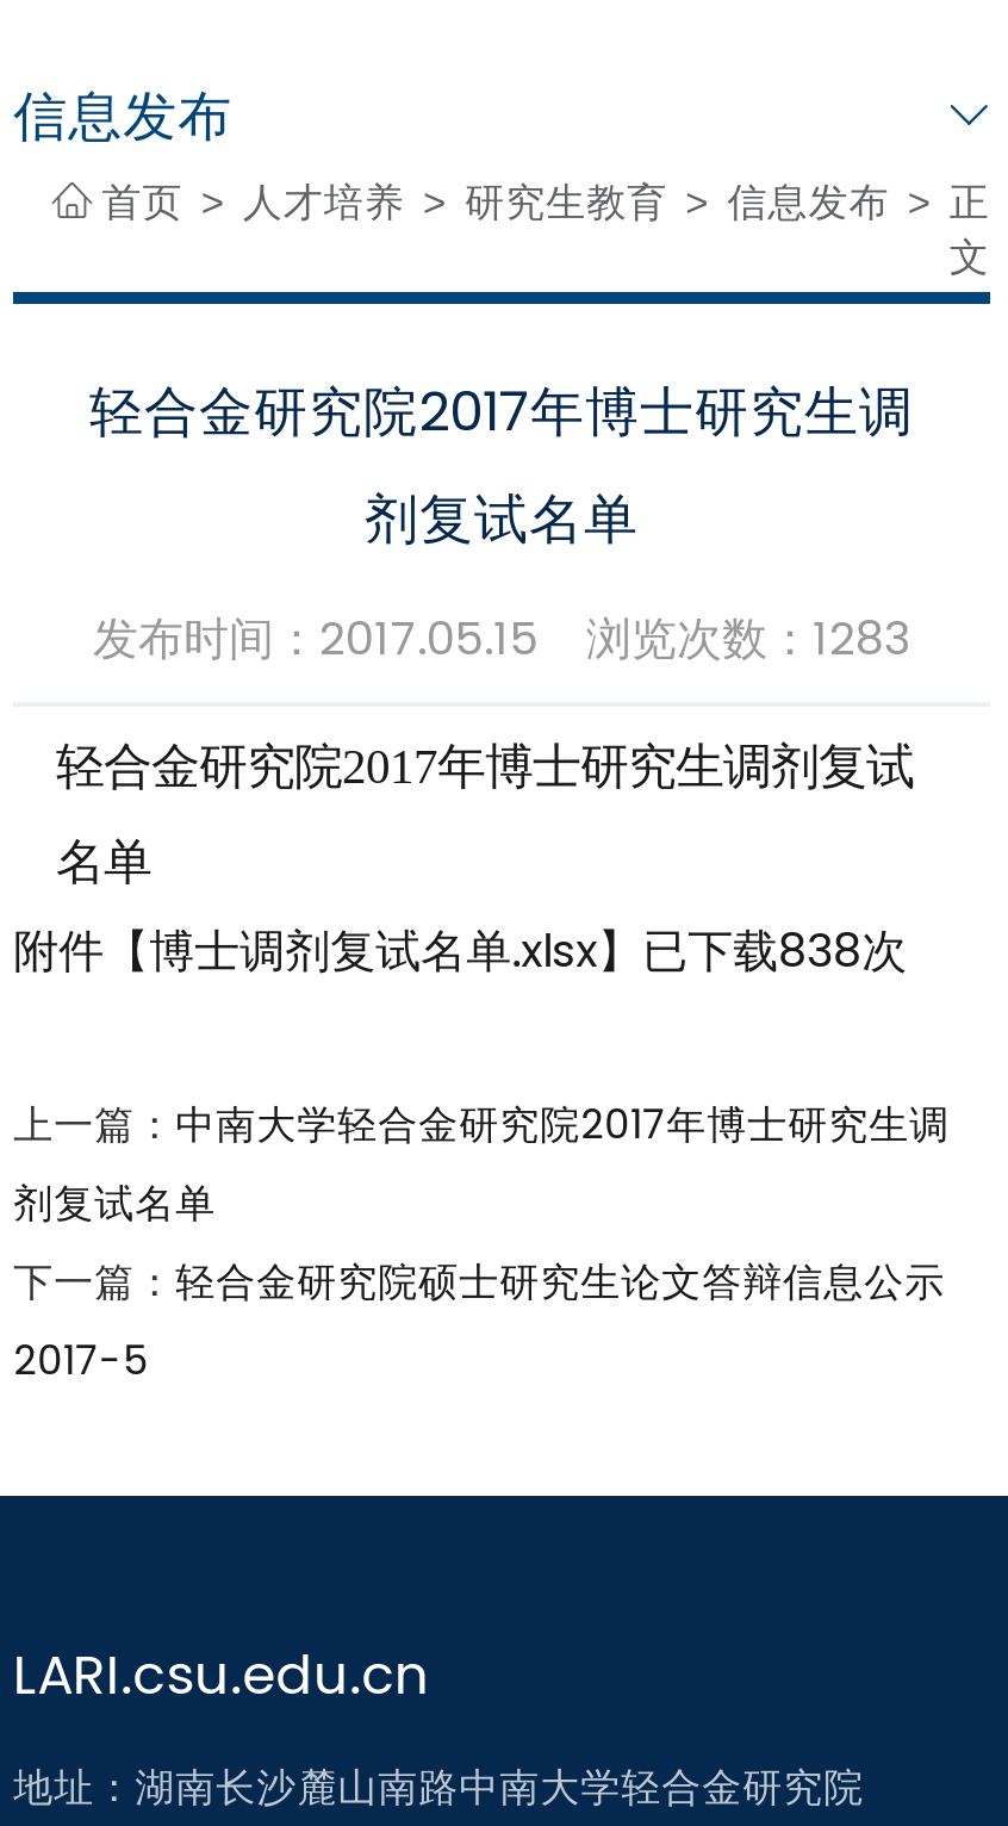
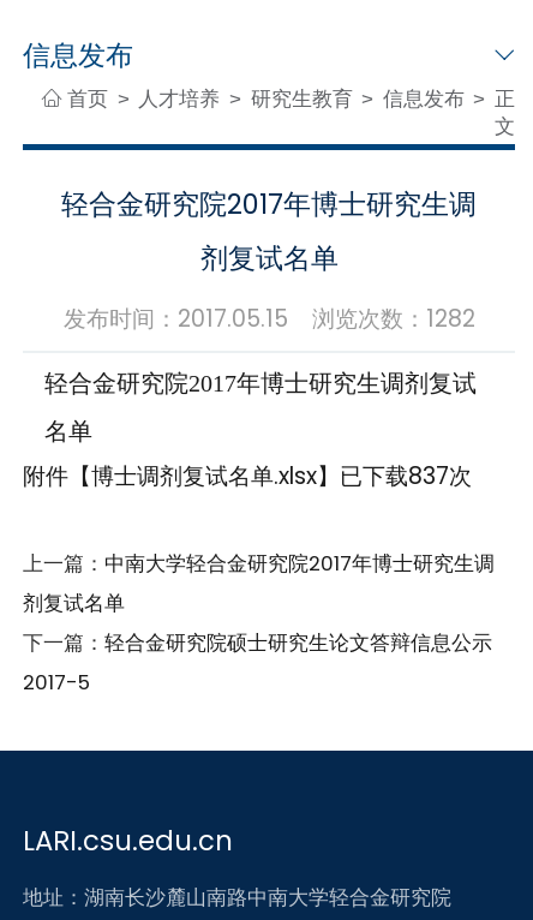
- 发布时间：2017.05.15 浏览次数：1283
+ 发布时间：2017.05.15 浏览次数：1282

- 附件【博士调剂复试名单.xlsx】已下载838次
+ 附件【博士调剂复试名单.xlsx】已下载837次
